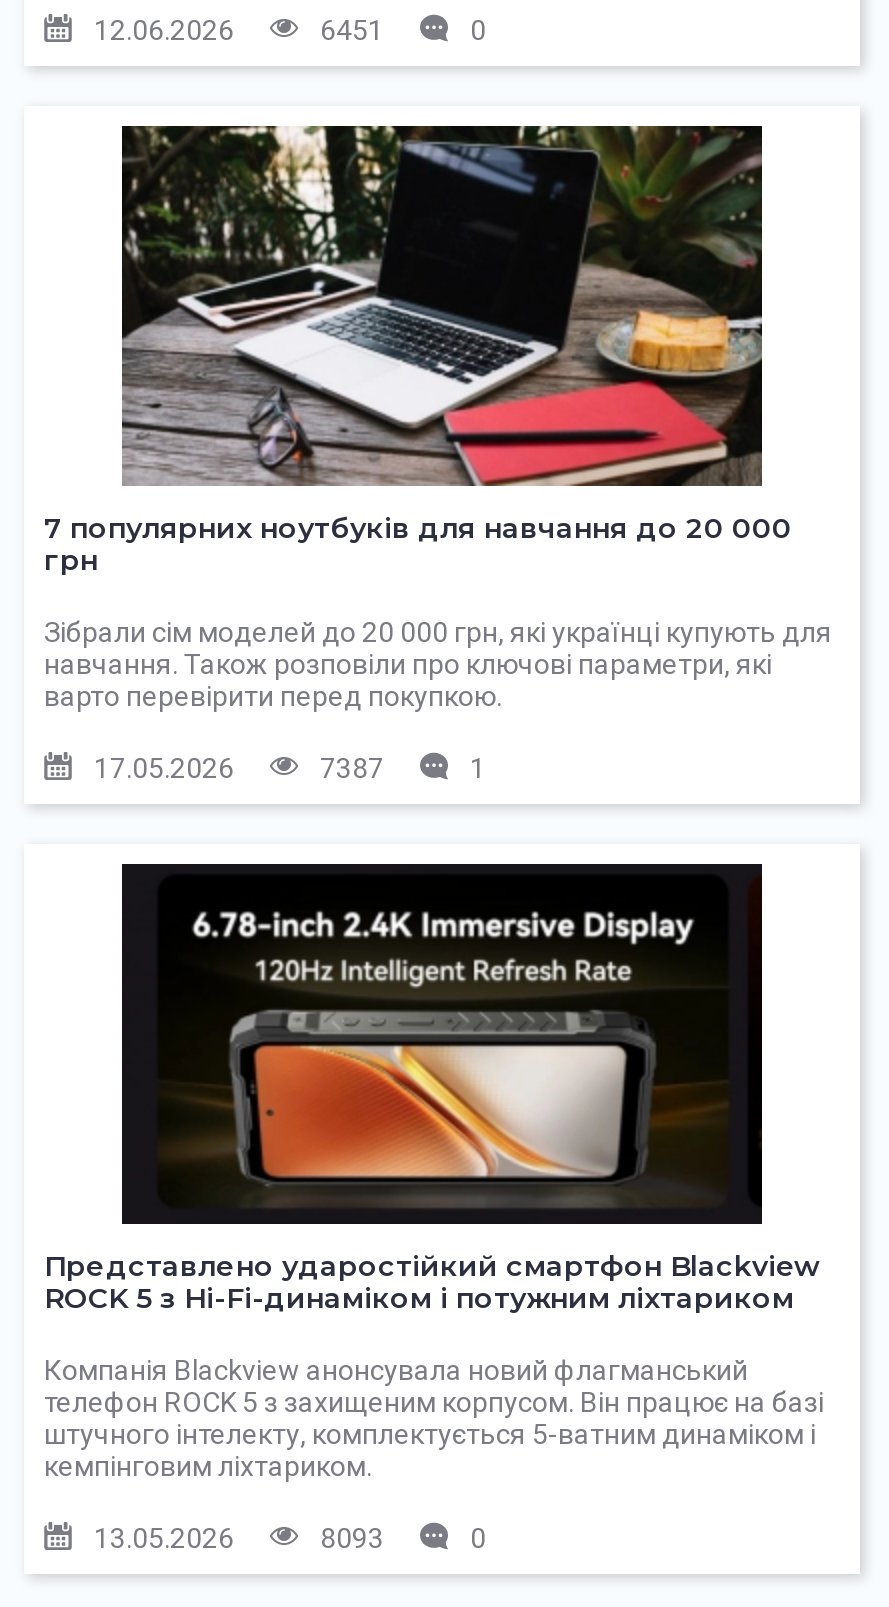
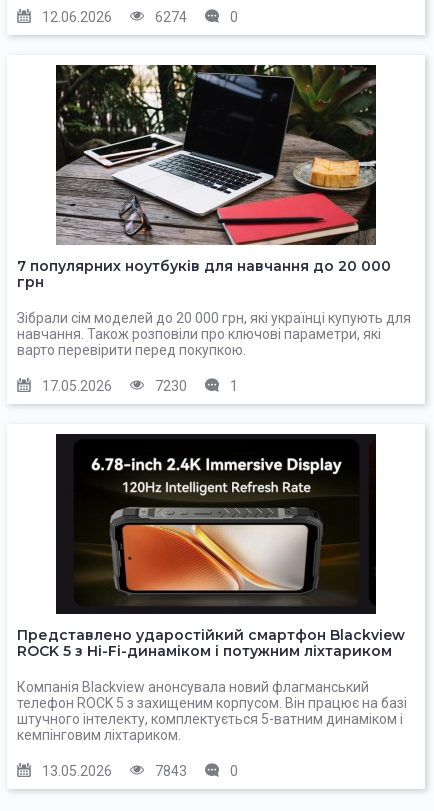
- 6451
+ 6274

- 7387
+ 7230

- 8093
+ 7843
